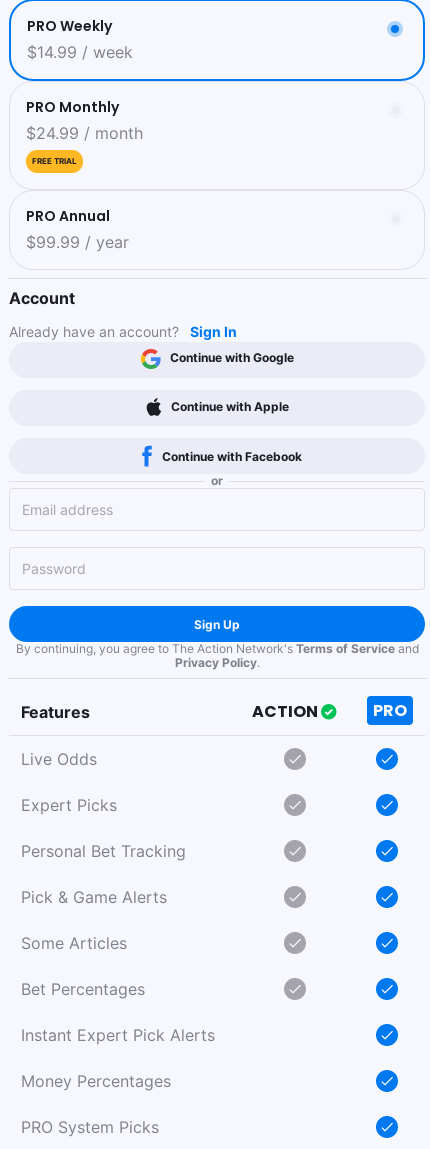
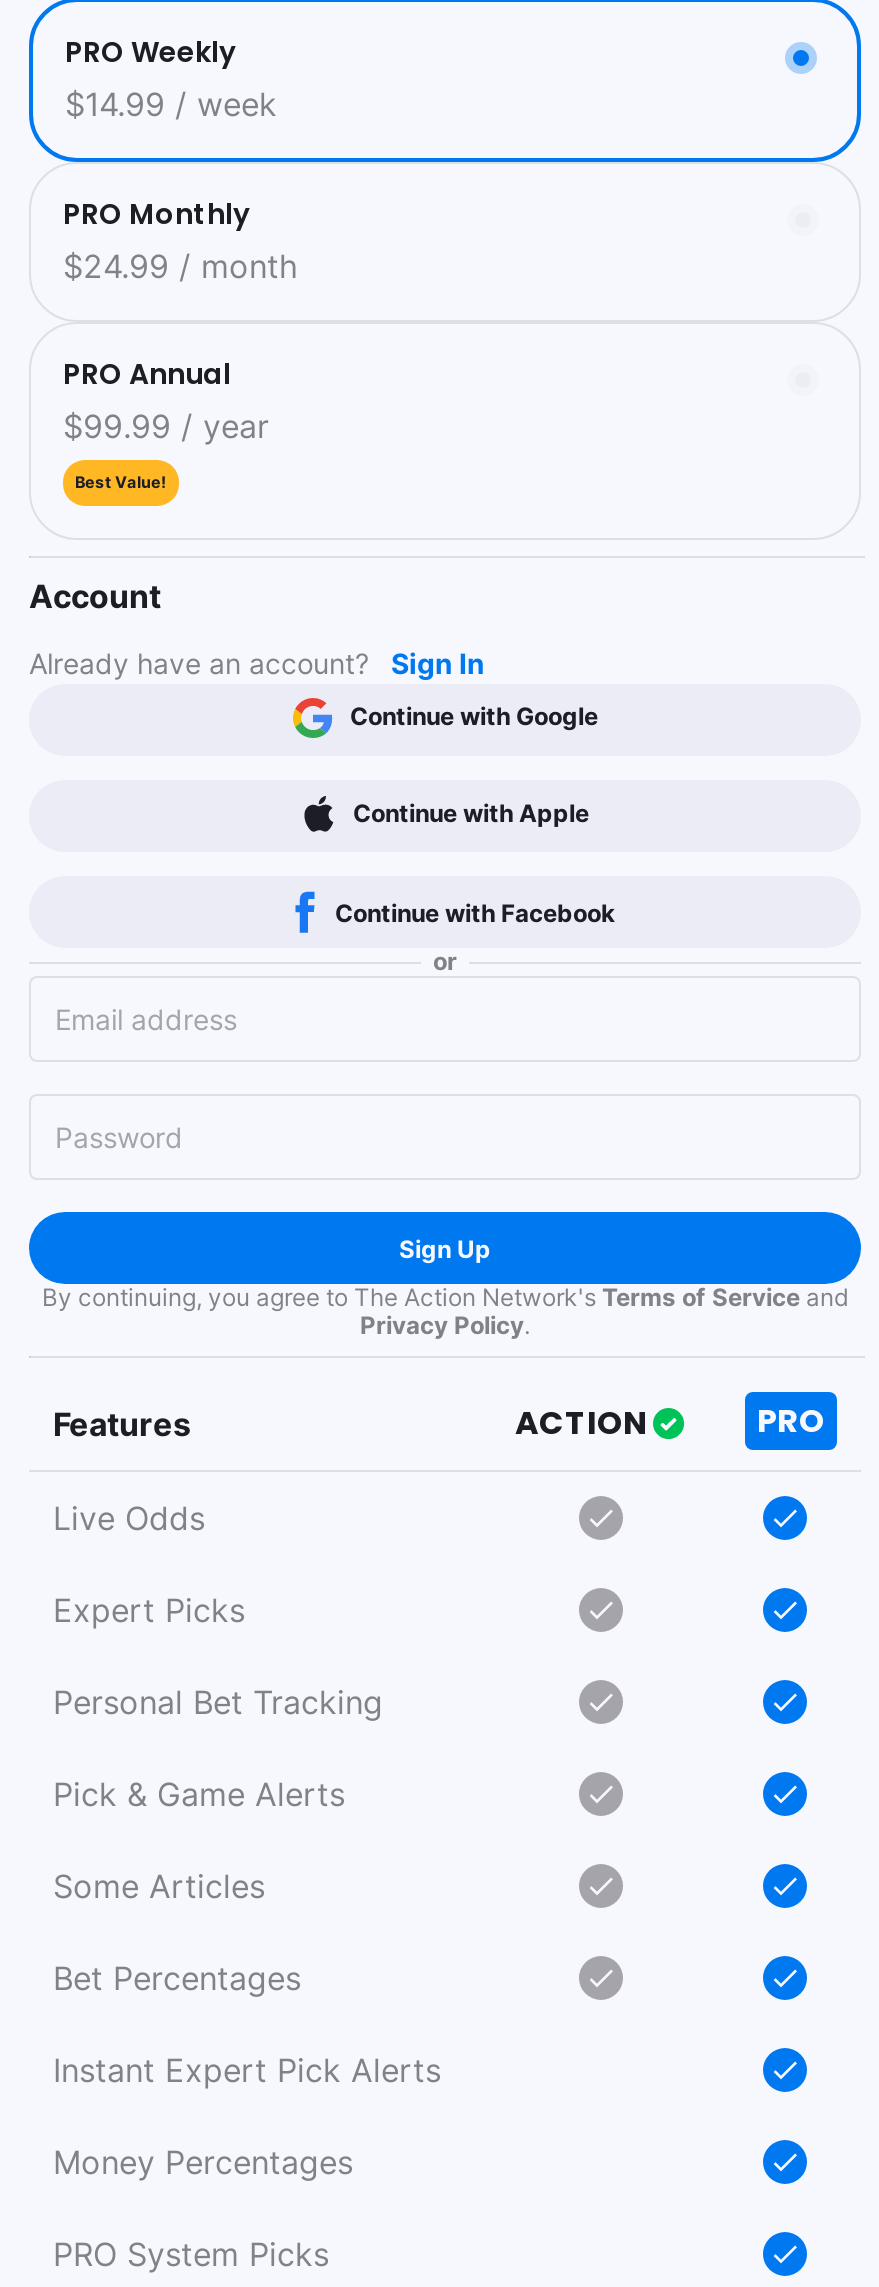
- FREE TRIAL

moved up: PRO Annual | $99.99 / year

+ Best Value!
